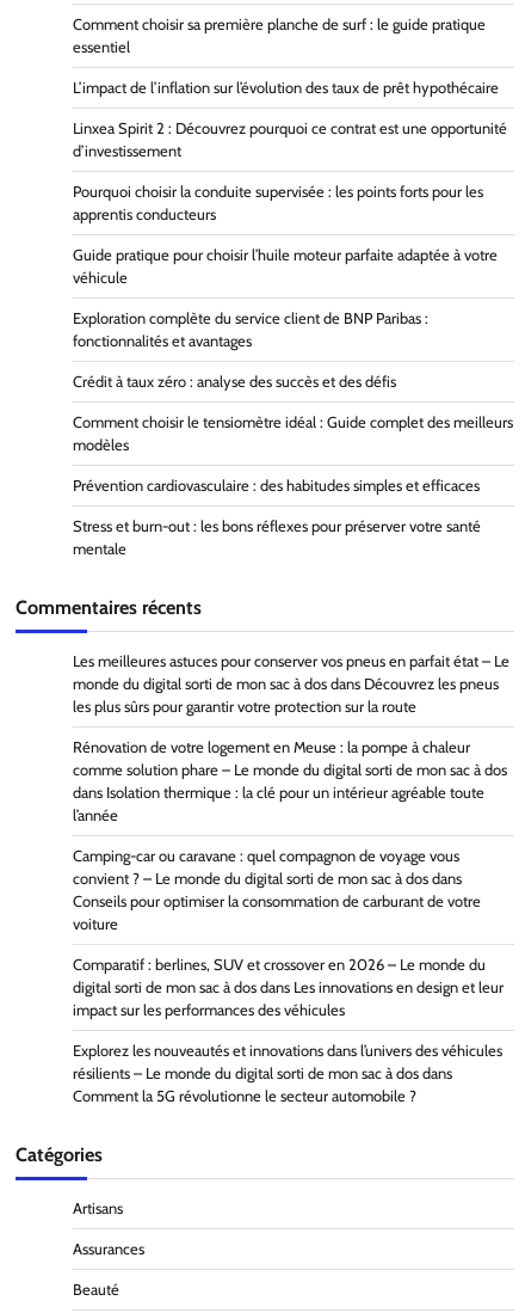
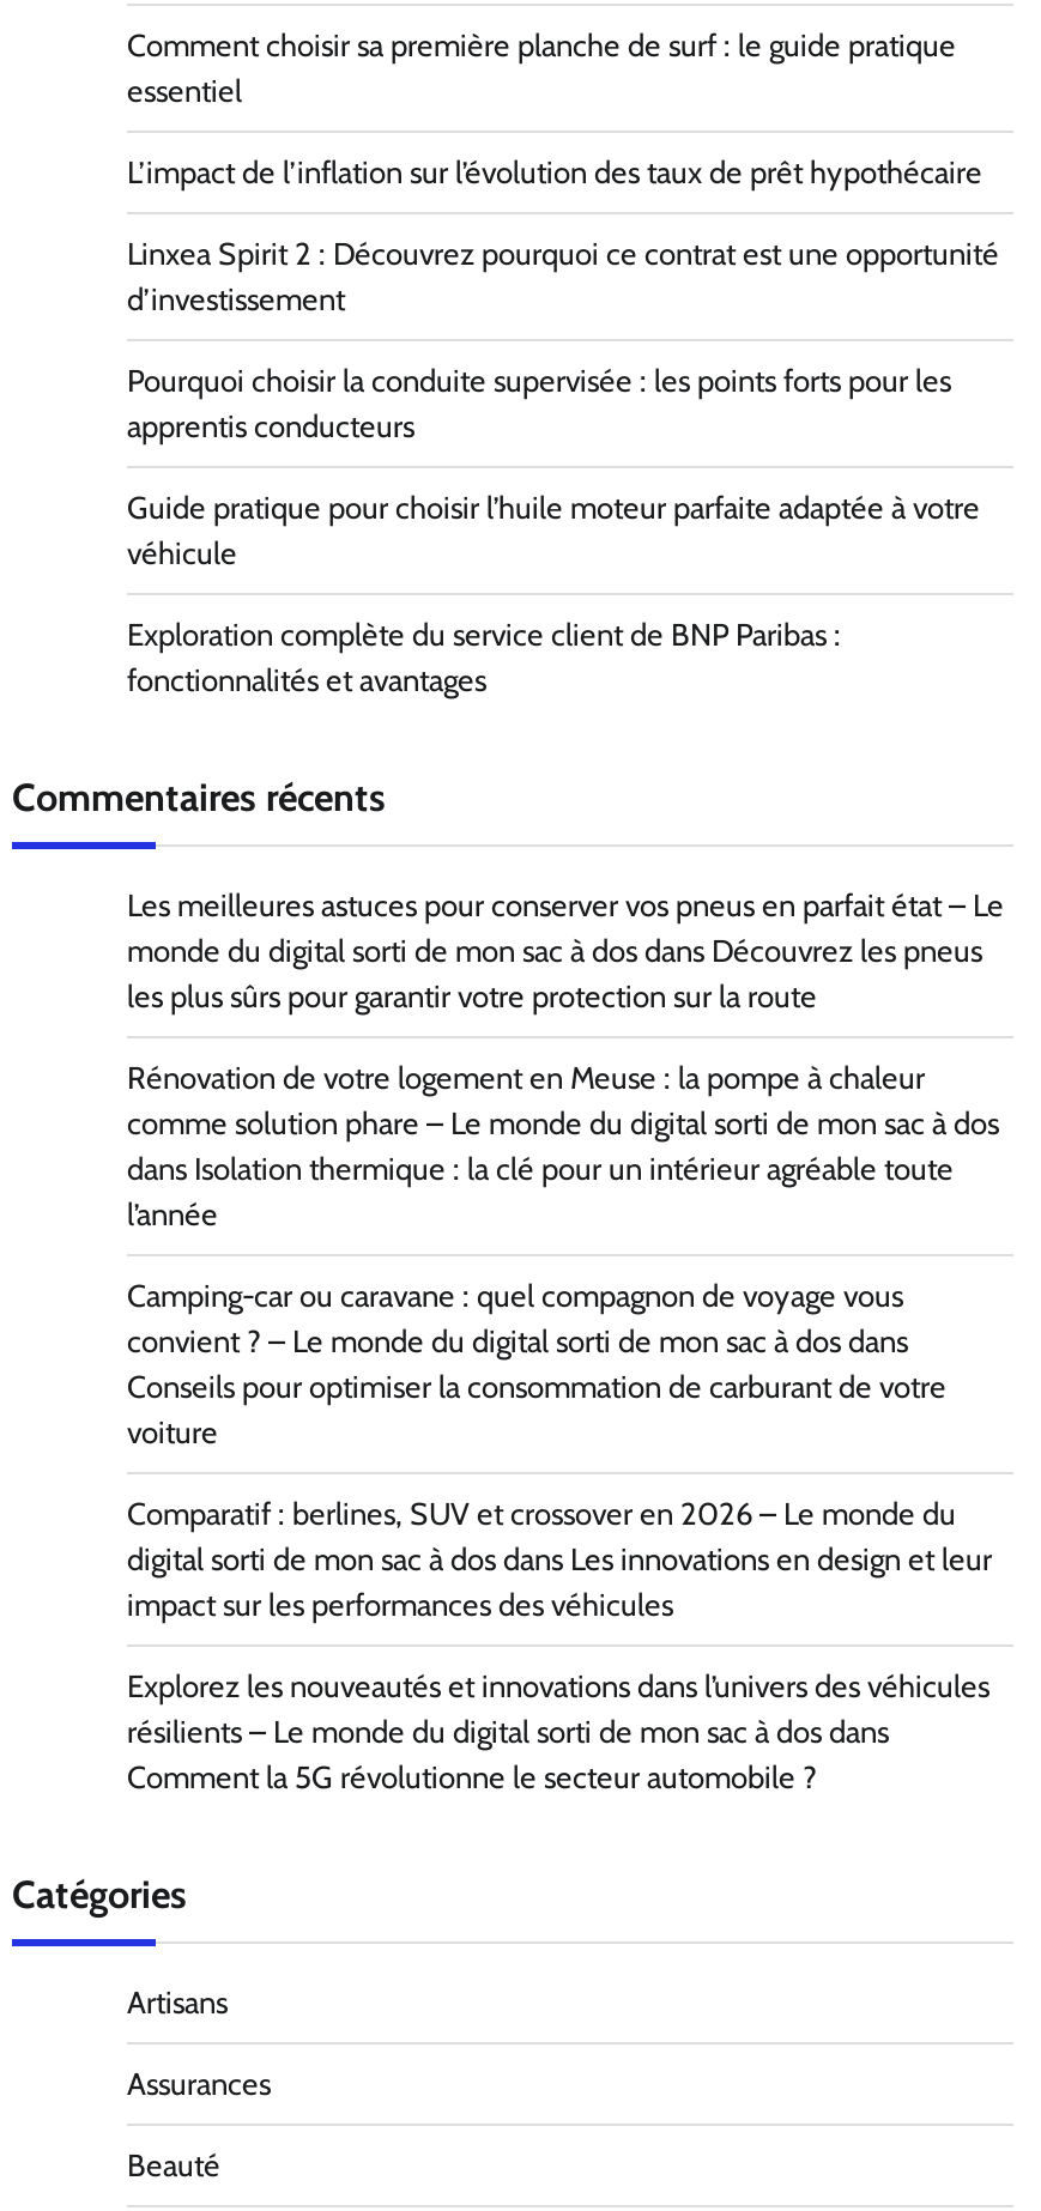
- Crédit à taux zéro : analyse des succès et des défis
- Comment choisir le tensiomètre idéal : Guide complet des meilleurs
- modèles
- Prévention cardiovasculaire : des habitudes simples et efficaces
- Stress et burn-out : les bons réflexes pour préserver votre santé
- mentale
